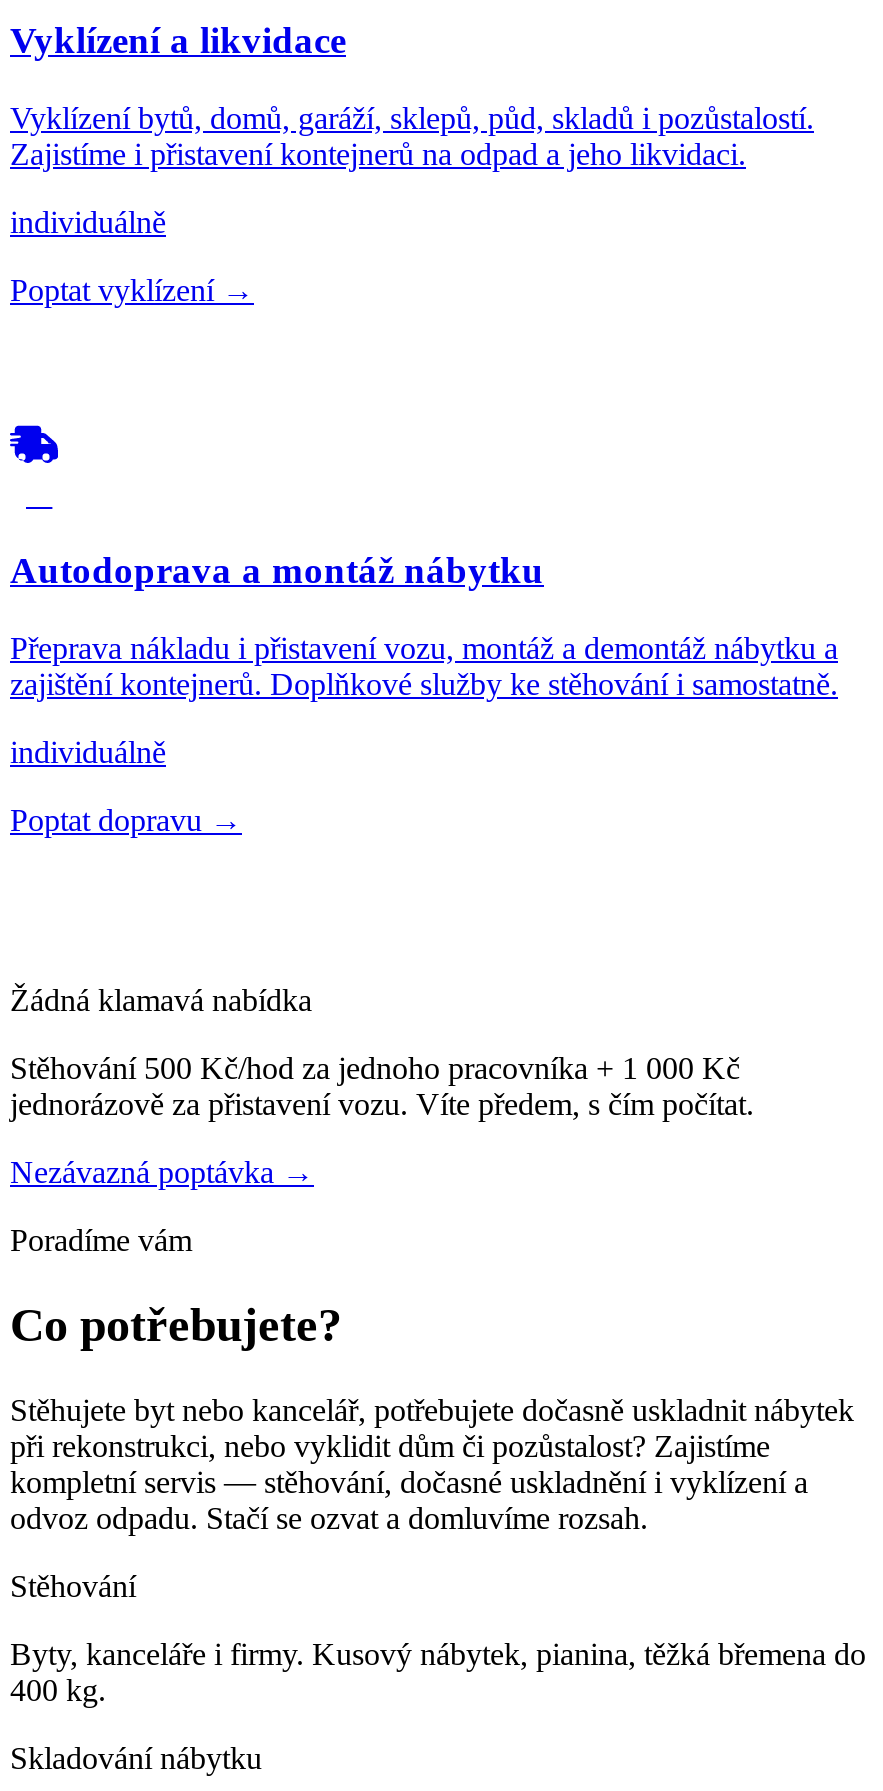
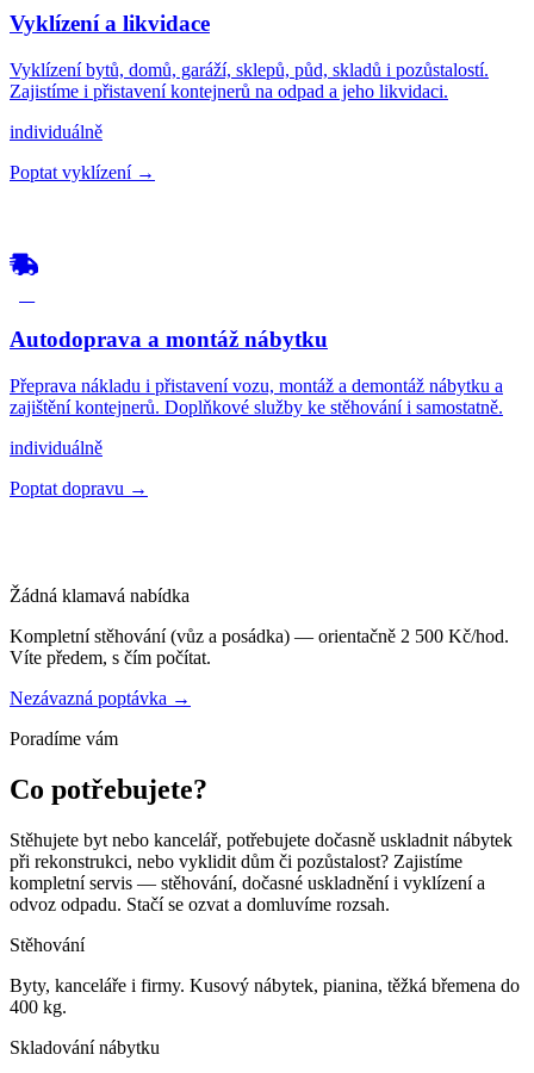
- Stěhování 500 Kč/hod za jednoho pracovníka + 1 000 Kč
- jednorázově za přistavení vozu. Víte předem, s čím počítat.
+ Kompletní stěhování (vůz a posádka) — orientačně 2 500 Kč/hod.
+ Víte předem, s čím počítat.
